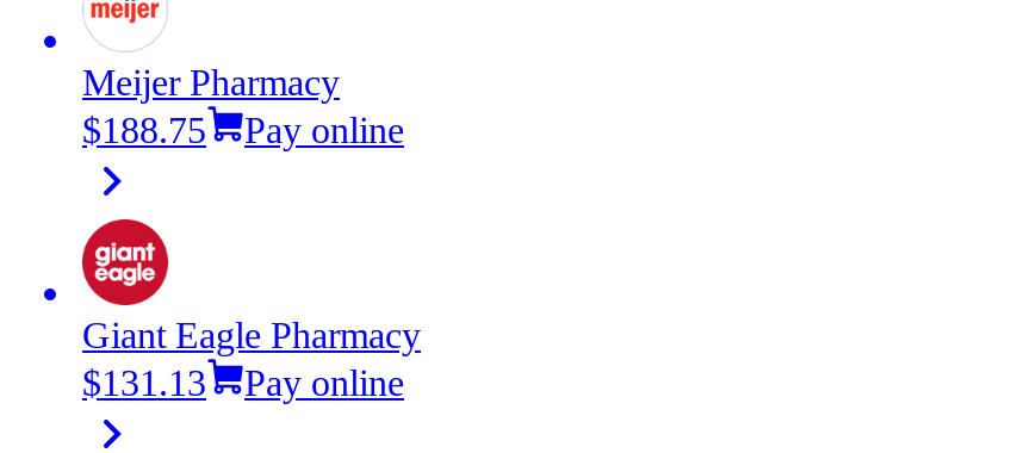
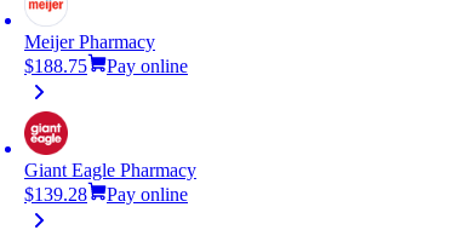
- $131.13 Pay online
+ $139.28 Pay online
